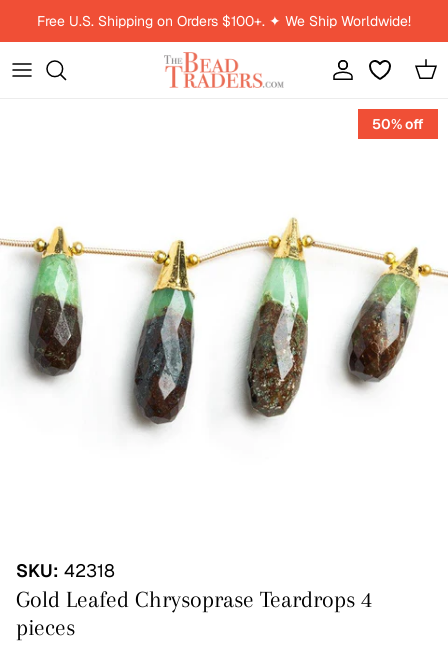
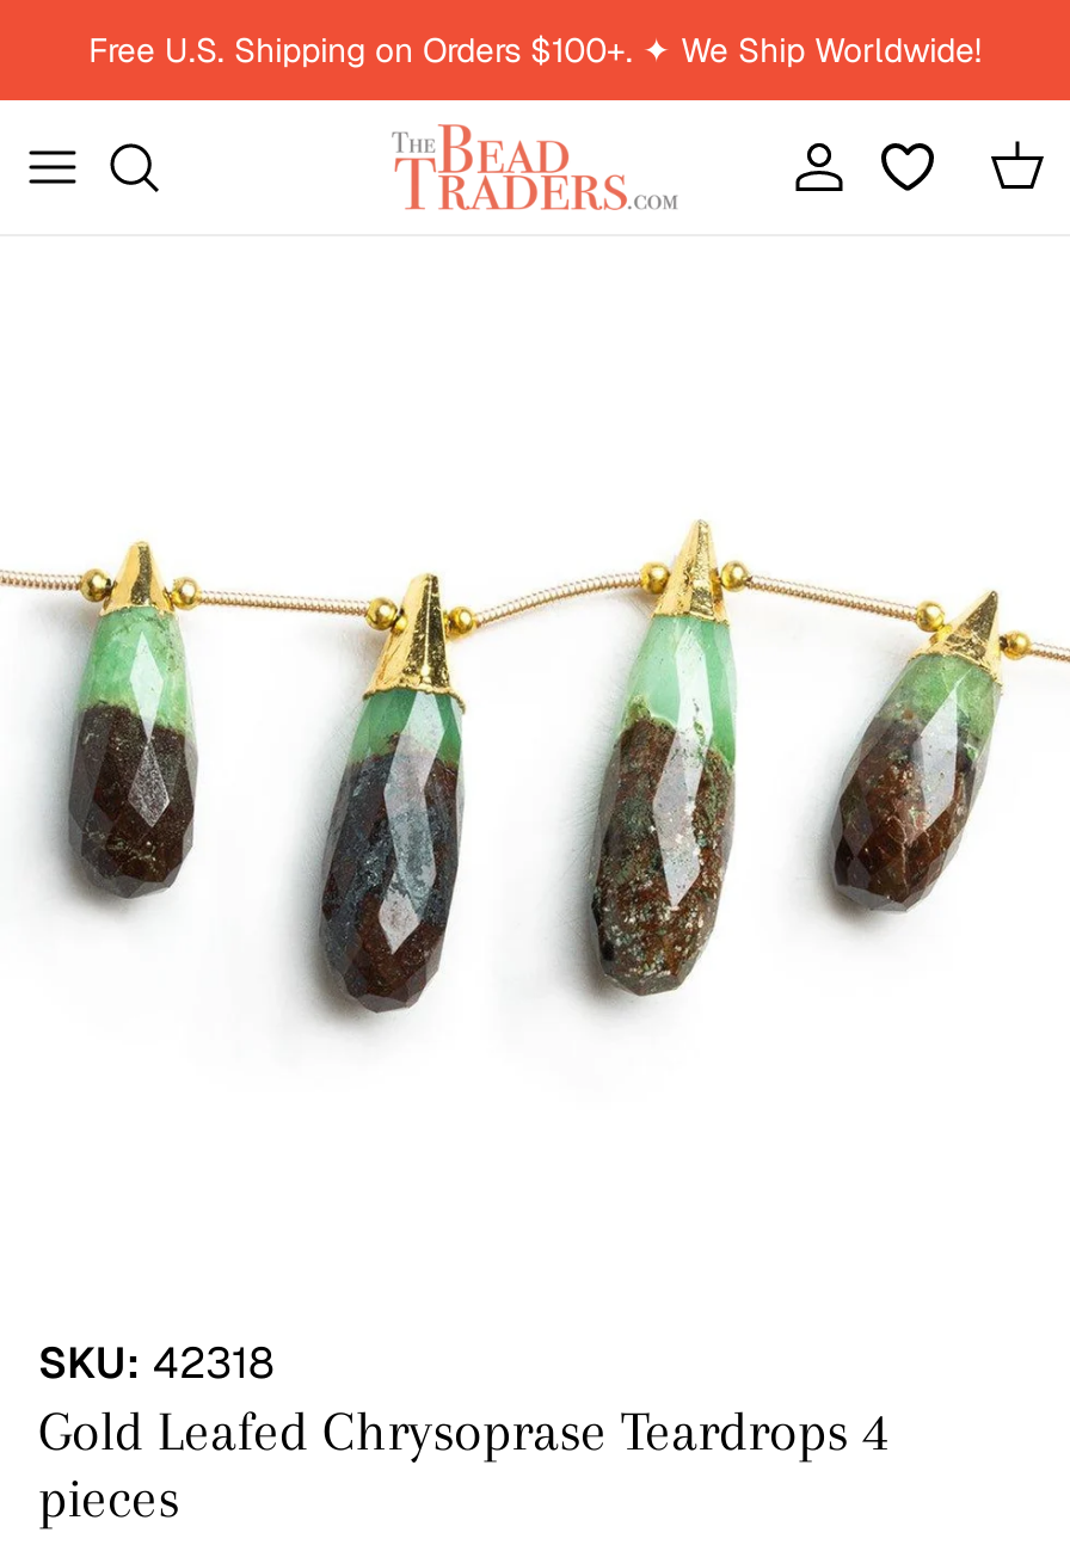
- 50% off
